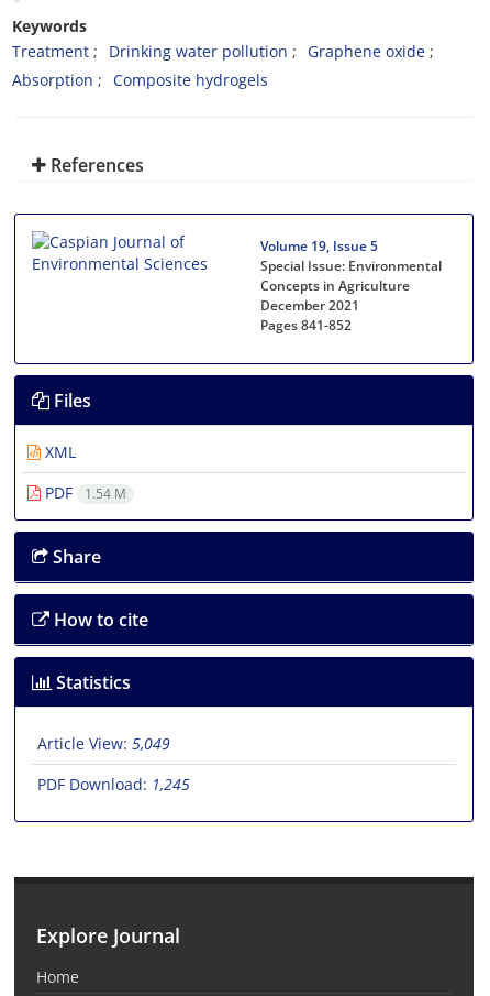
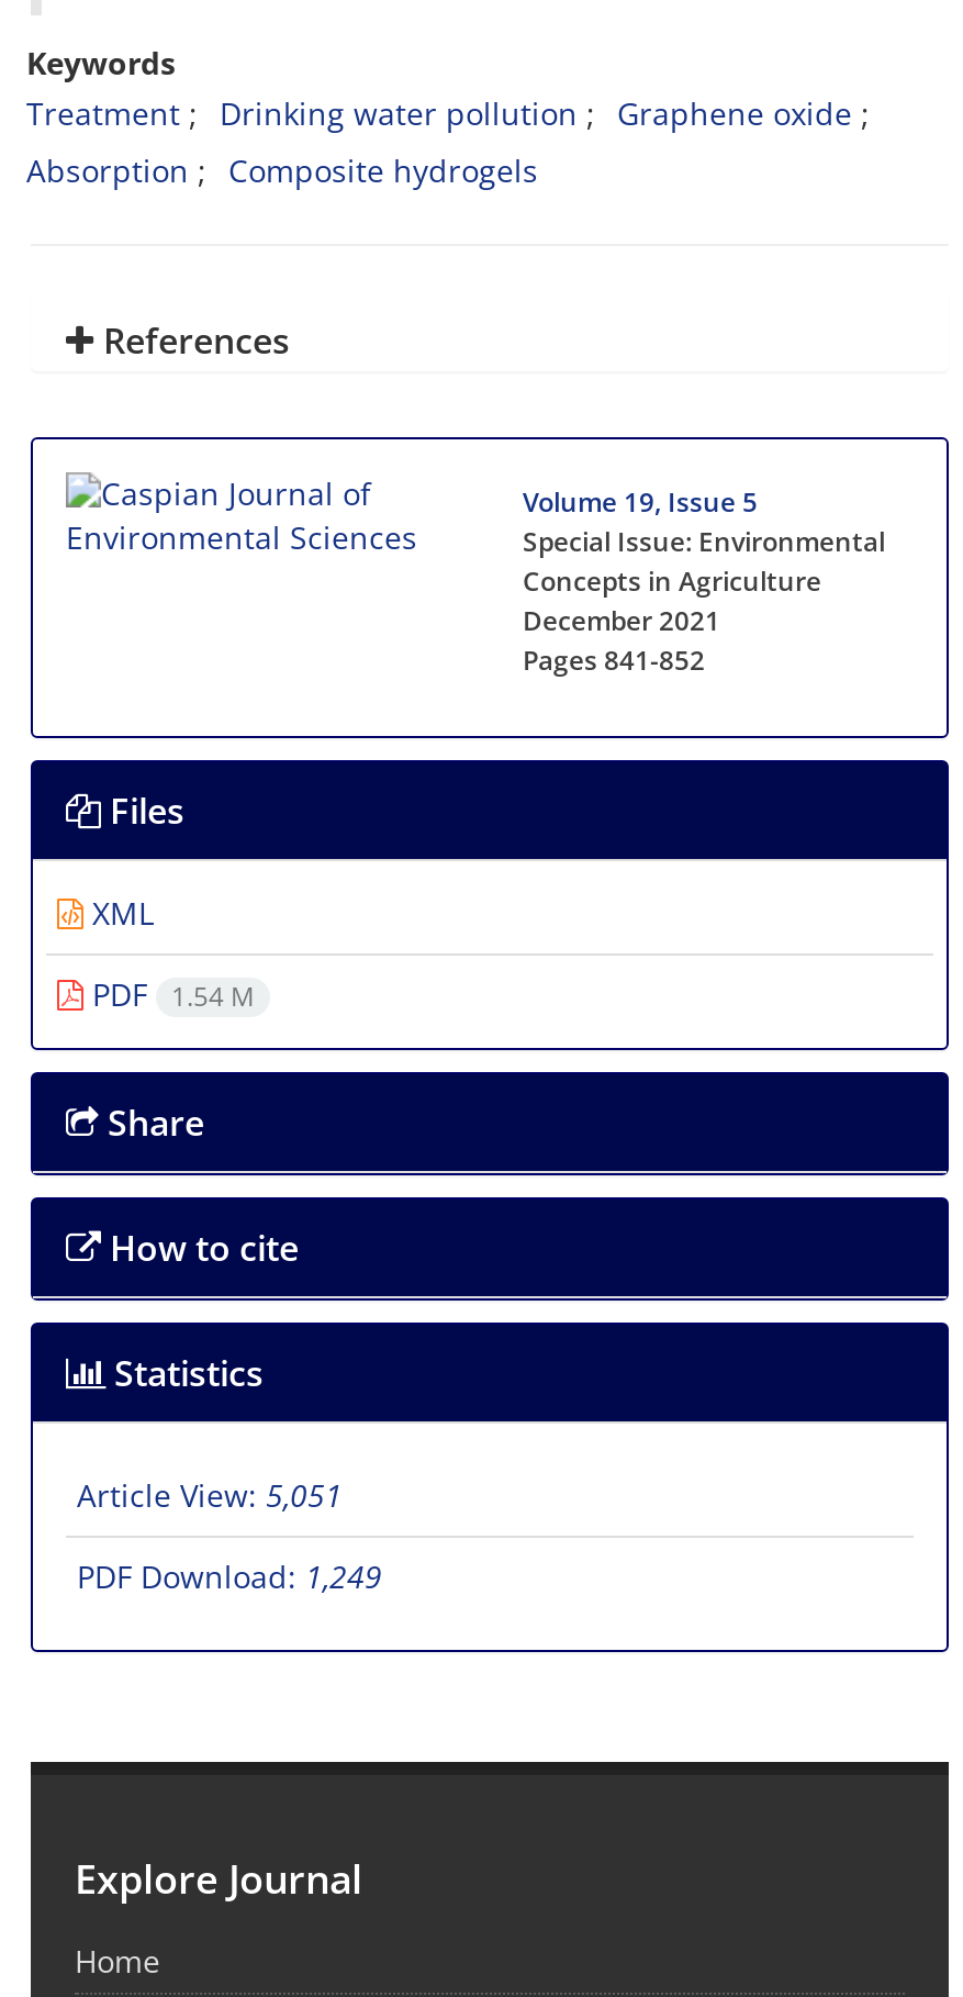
- Article View: 5,049
+ Article View: 5,051

- PDF Download: 1,245
+ PDF Download: 1,249
